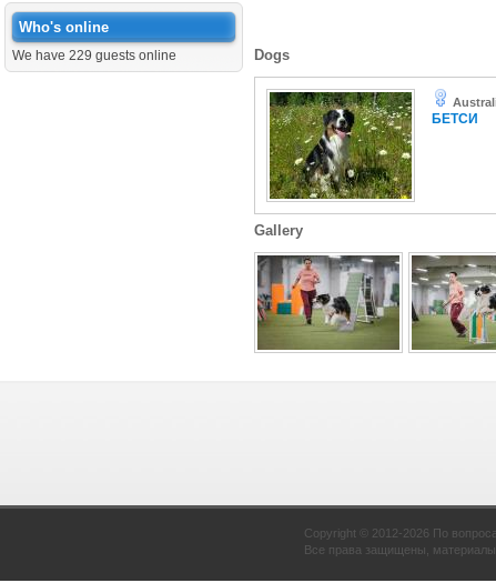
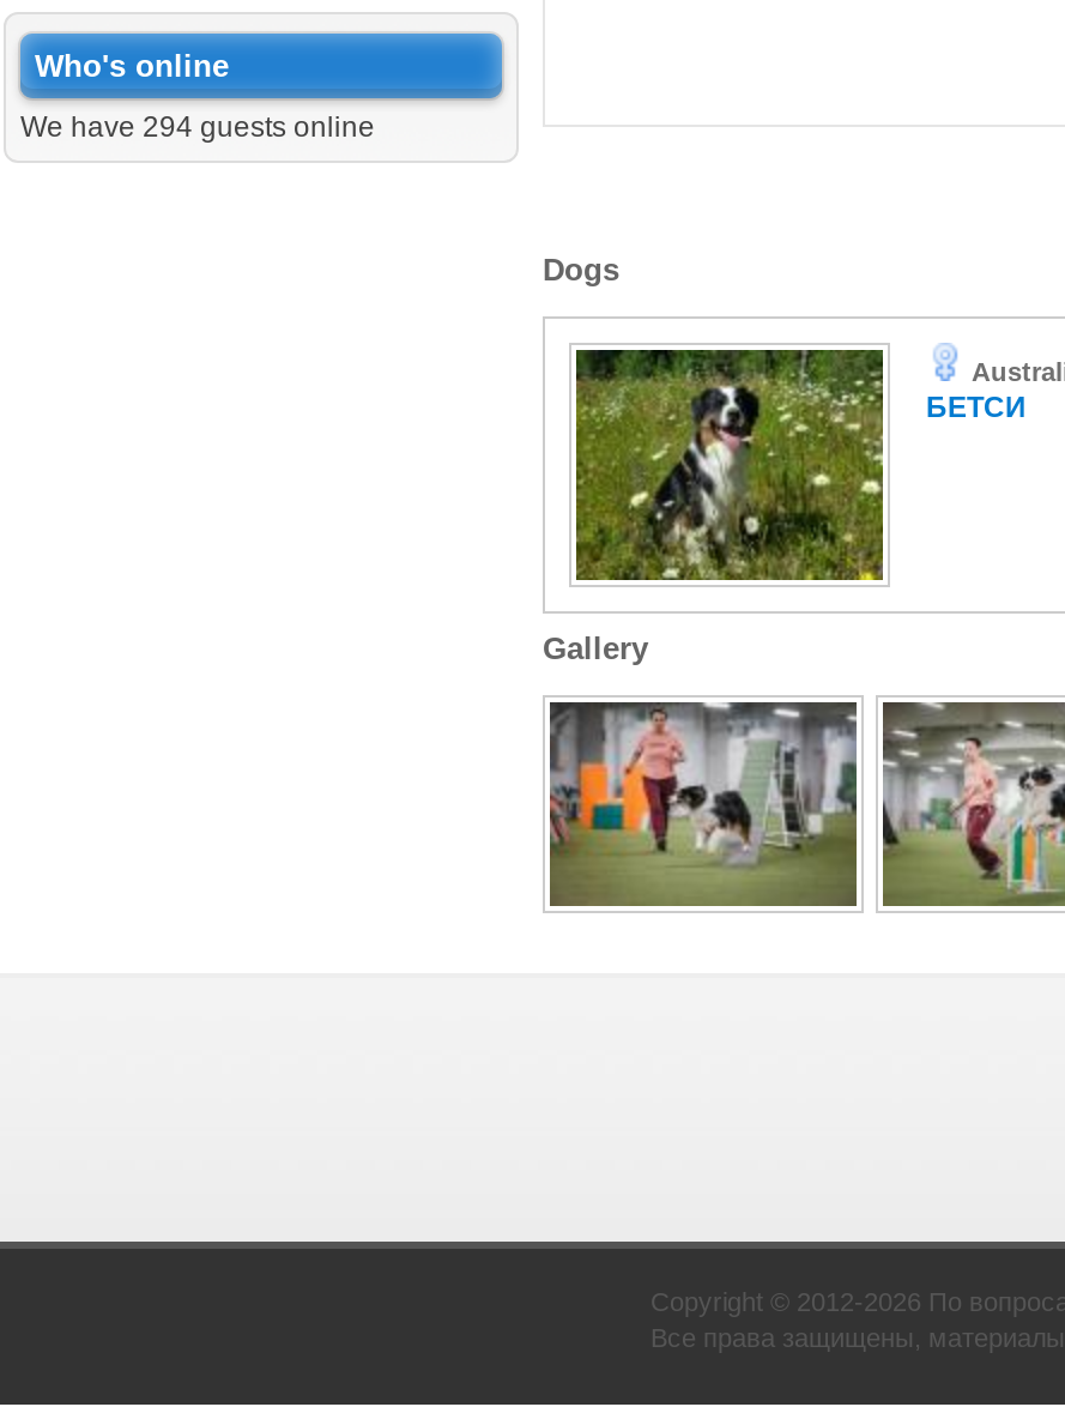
- We have 229 guests online
+ We have 294 guests online
